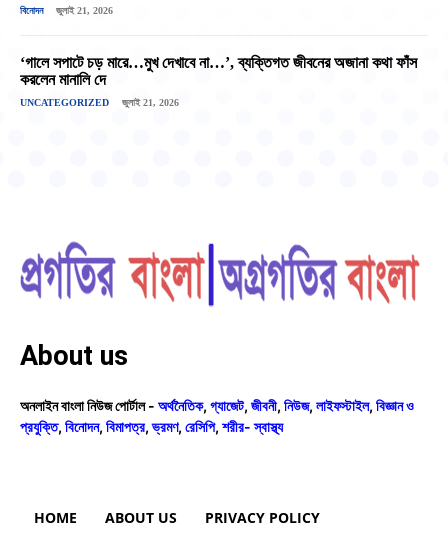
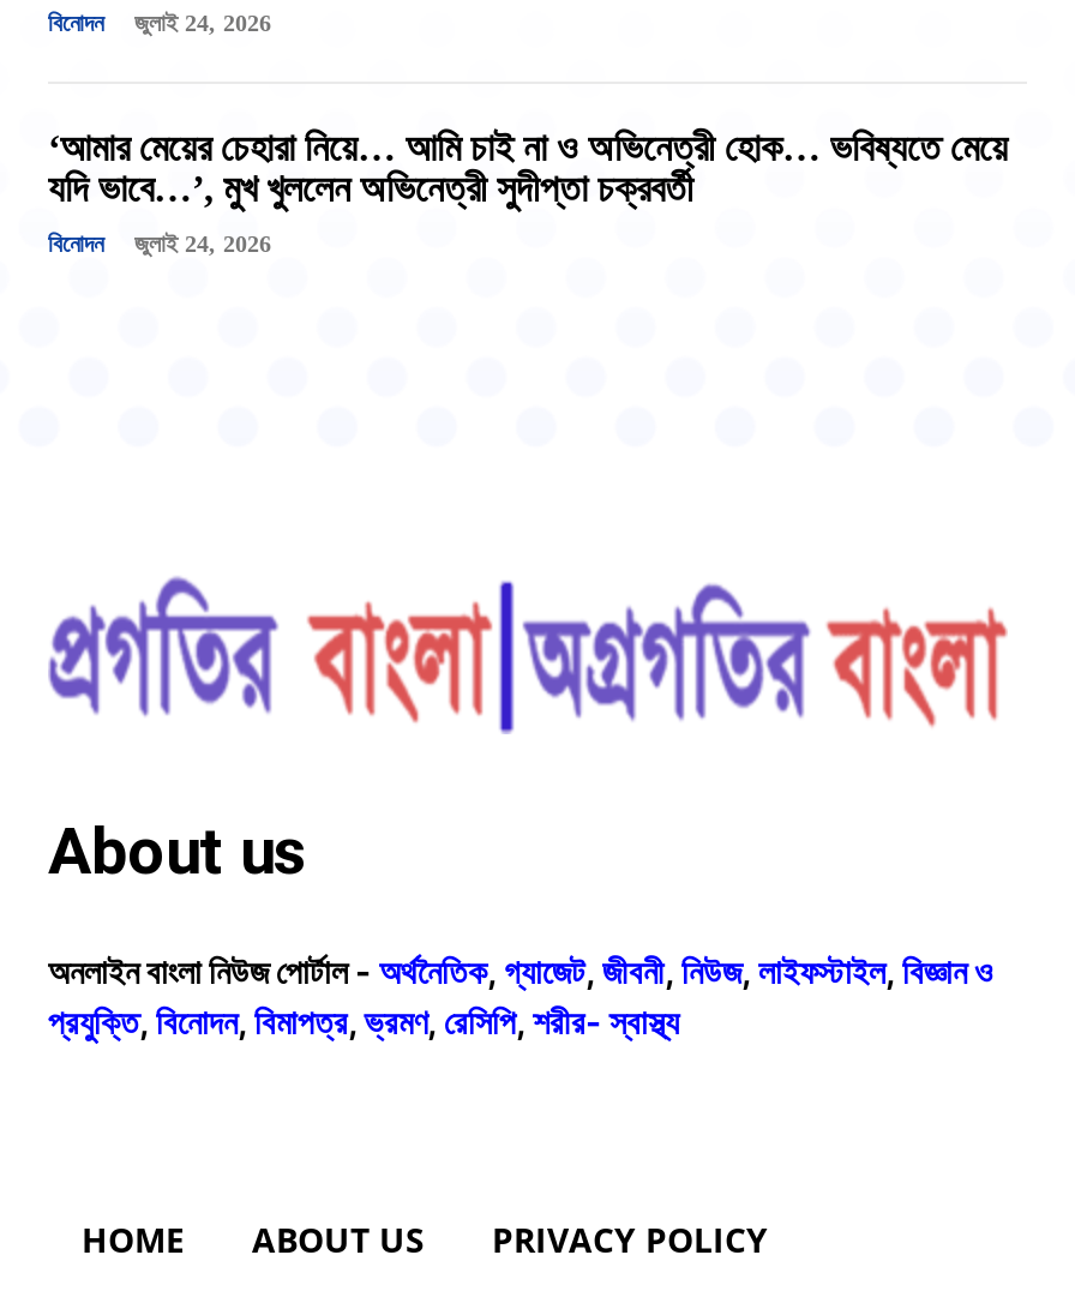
- বিনোদন জুলাই 21, 2026
+ বিনোদন জুলাই 24, 2026

- ‘গালে সপাটে চড় মারে…মুখ দেখাবে না…’, ব্যক্তিগত জীবনের অজানা কথা ফাঁস
- করলেন মানালি দে
+ ‘আমার মেয়ের চেহারা নিয়ে… আমি চাই না ও অভিনেত্রী হোক… ভবিষ্যতে মেয়ে
+ যদি ভাবে…’, মুখ খুললেন অভিনেত্রী সুদীপ্তা চক্রবর্তী

- UNCATEGORIZED
- জুলাই 21, 2026
+ বিনোদন
+ জুলাই 24, 2026
